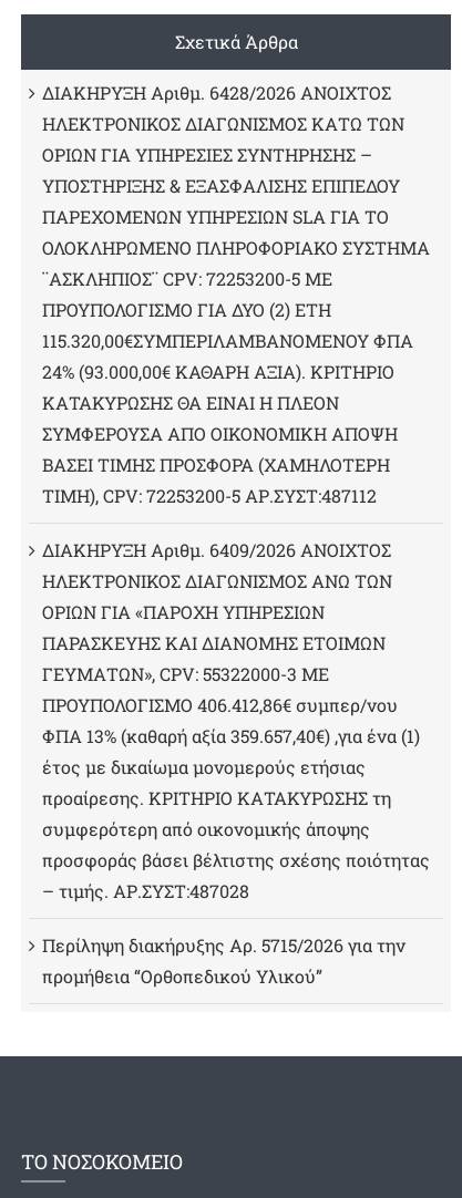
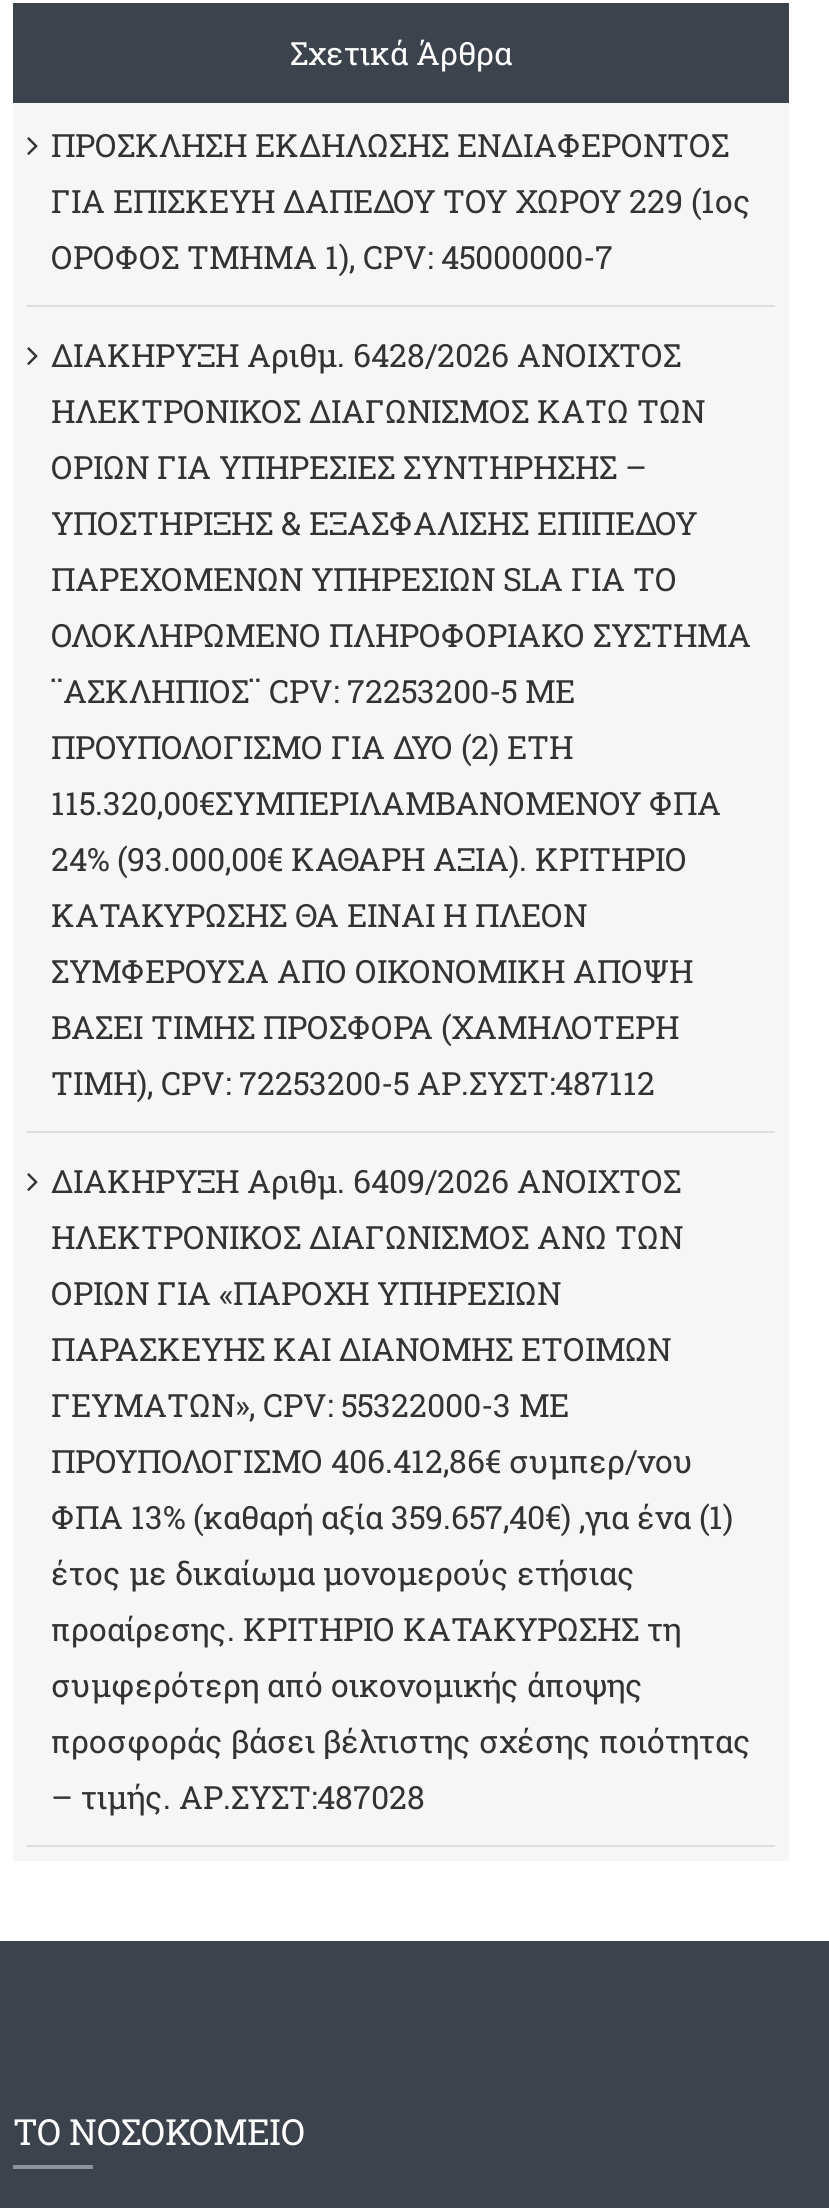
+ ΠΡΟΣΚΛΗΣΗ ΕΚΔΗΛΩΣΗΣ ΕΝΔΙΑΦΕΡΟΝΤΟΣ
+ ΓΙΑ ΕΠΙΣΚΕΥΗ ΔΑΠΕΔΟΥ ΤΟΥ ΧΩΡΟΥ 229 (1ος
+ ΟΡΟΦΟΣ ΤΜΗΜΑ 1), CPV: 45000000-7

moved down: ΔΙΑΚΗΡΥΞΗ Αριθμ. 6428/2026 ΑΝΟΙΧΤΟΣ | ΗΛΕΚΤΡΟΝΙΚΟΣ ΔΙΑΓΩΝΙΣΜΟΣ ΚΑΤΩ ΤΩΝ | ΟΡΙΩΝ ΓΙΑ ΥΠΗΡΕΣΙΕΣ ΣΥΝΤΗΡΗΣΗΣ – | ... | προσφοράς βάσει βέλτιστης σχέσης ποιότητας | – τιμής. ΑΡ.ΣΥΣΤ:487028

- Περίληψη διακήρυξης Αρ. 5715/2026 για την
- προμήθεια “Ορθοπεδικού Υλικού”
